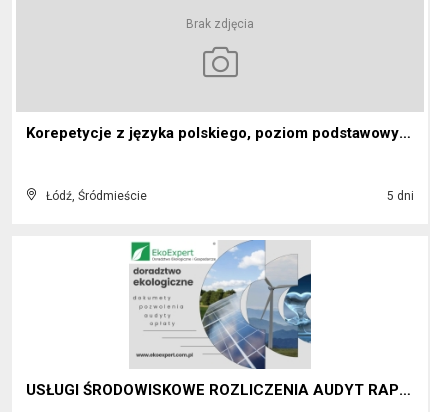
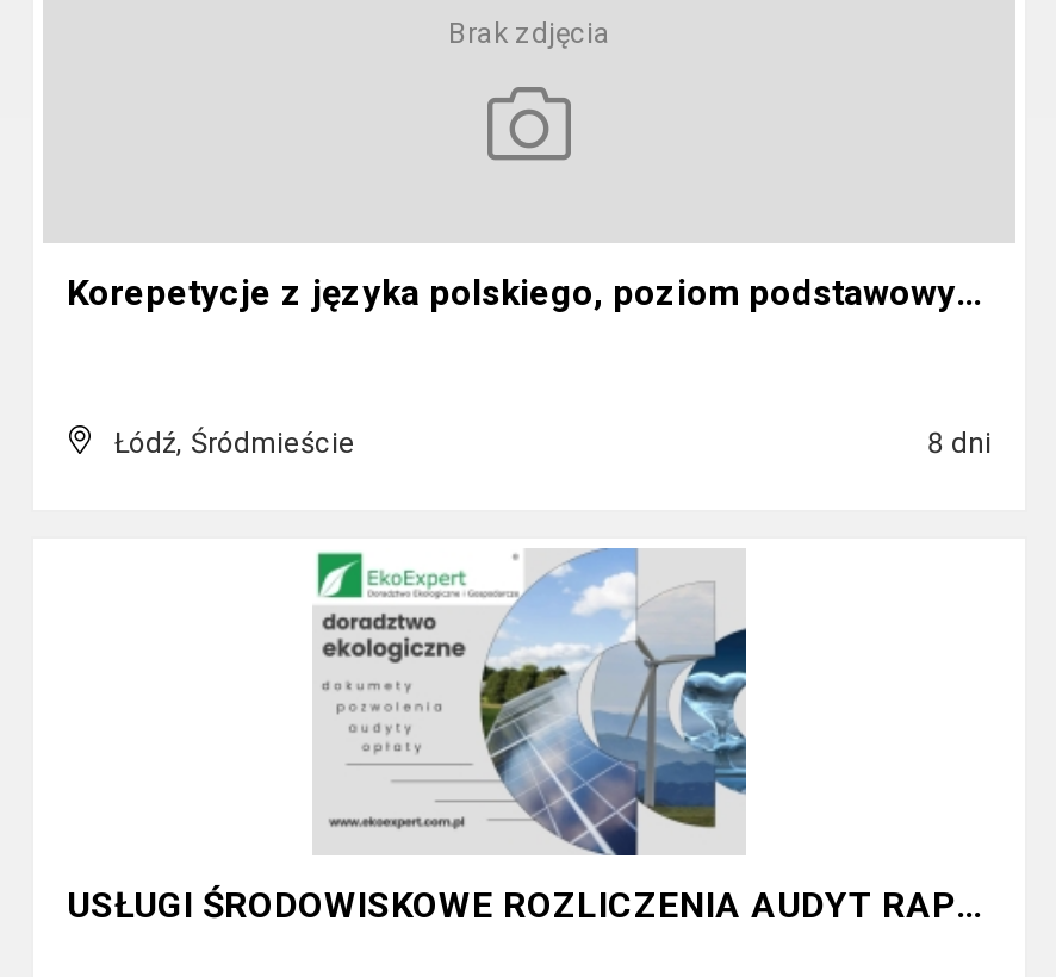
- 5 dni
+ 8 dni
